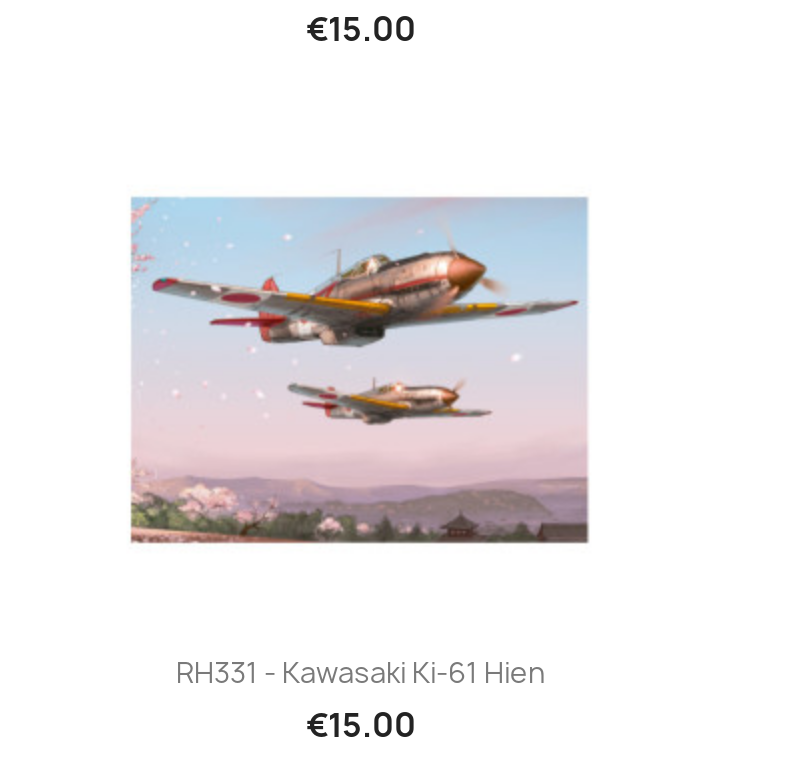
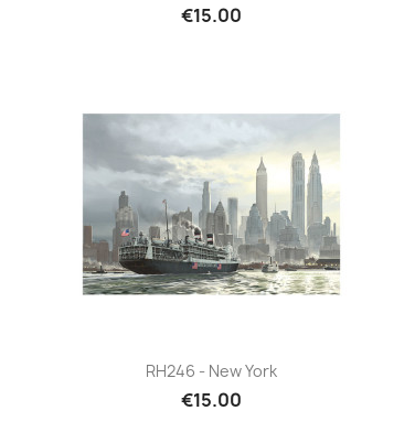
- [image]
+ [image]

- RH331 - Kawasaki Ki-61 Hien
+ RH246 - New York
